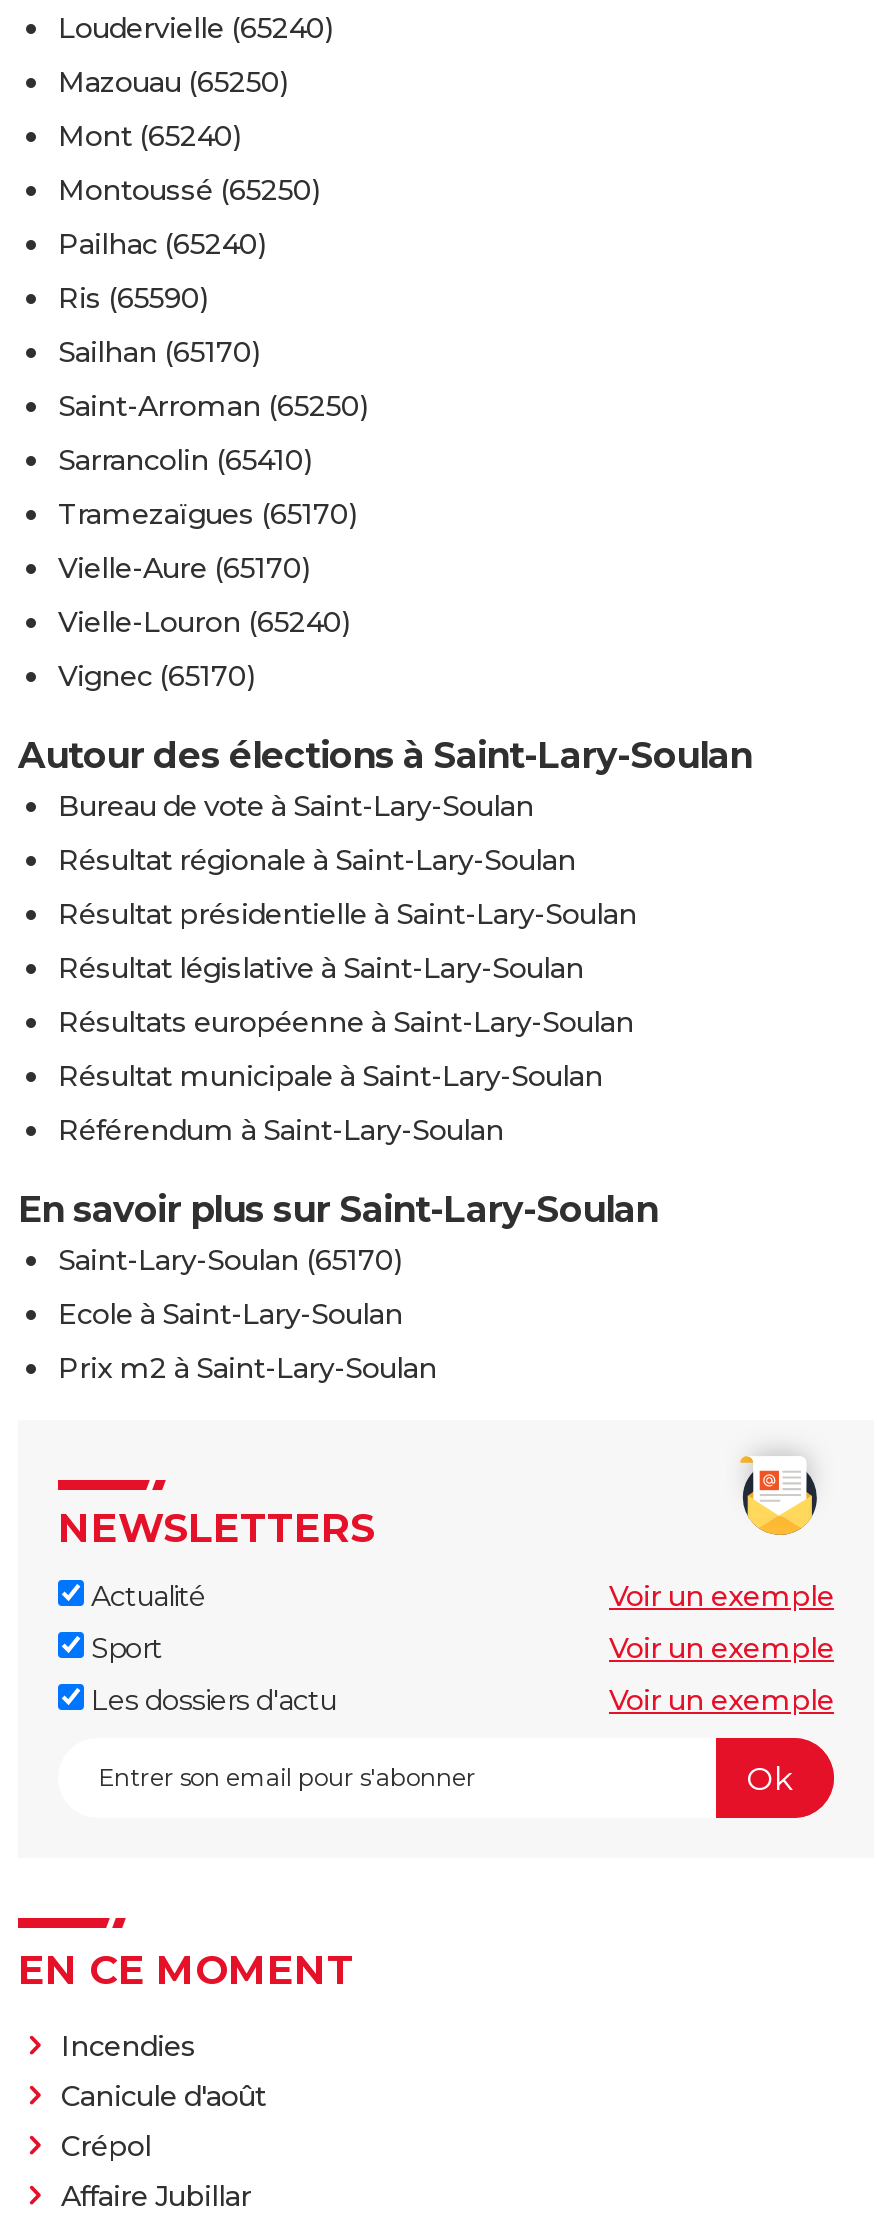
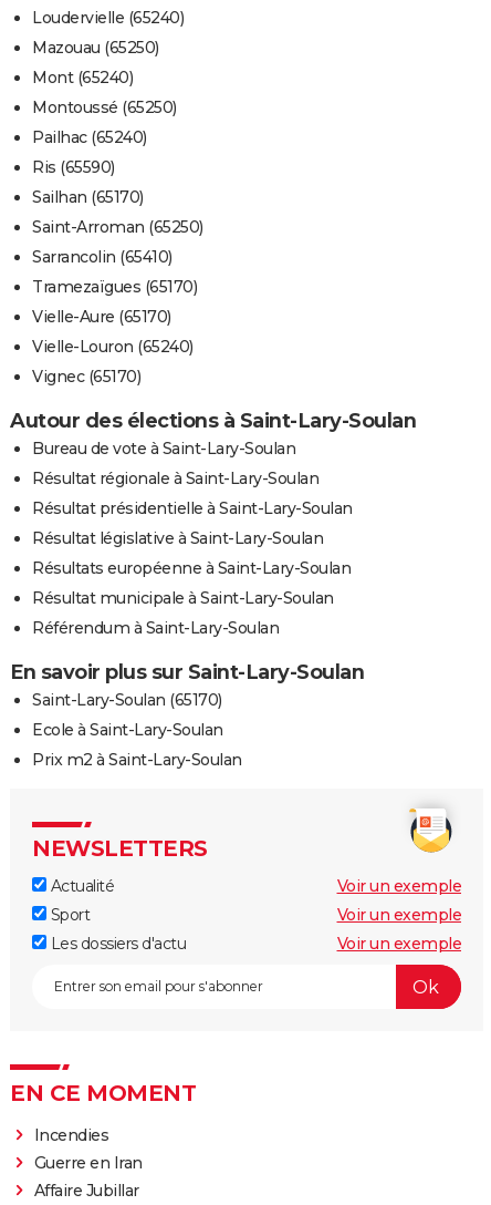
- Canicule d'août
- Crépol
+ Guerre en Iran
